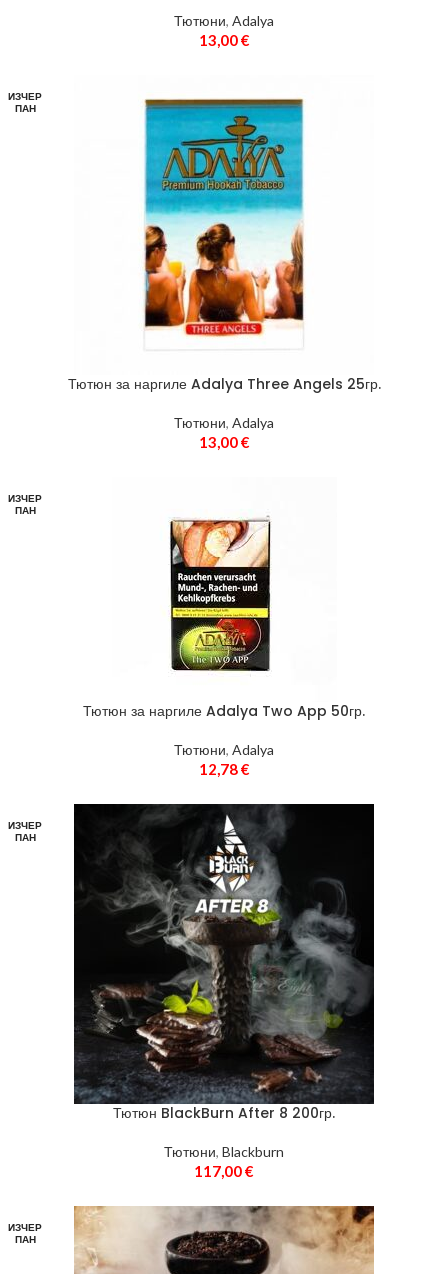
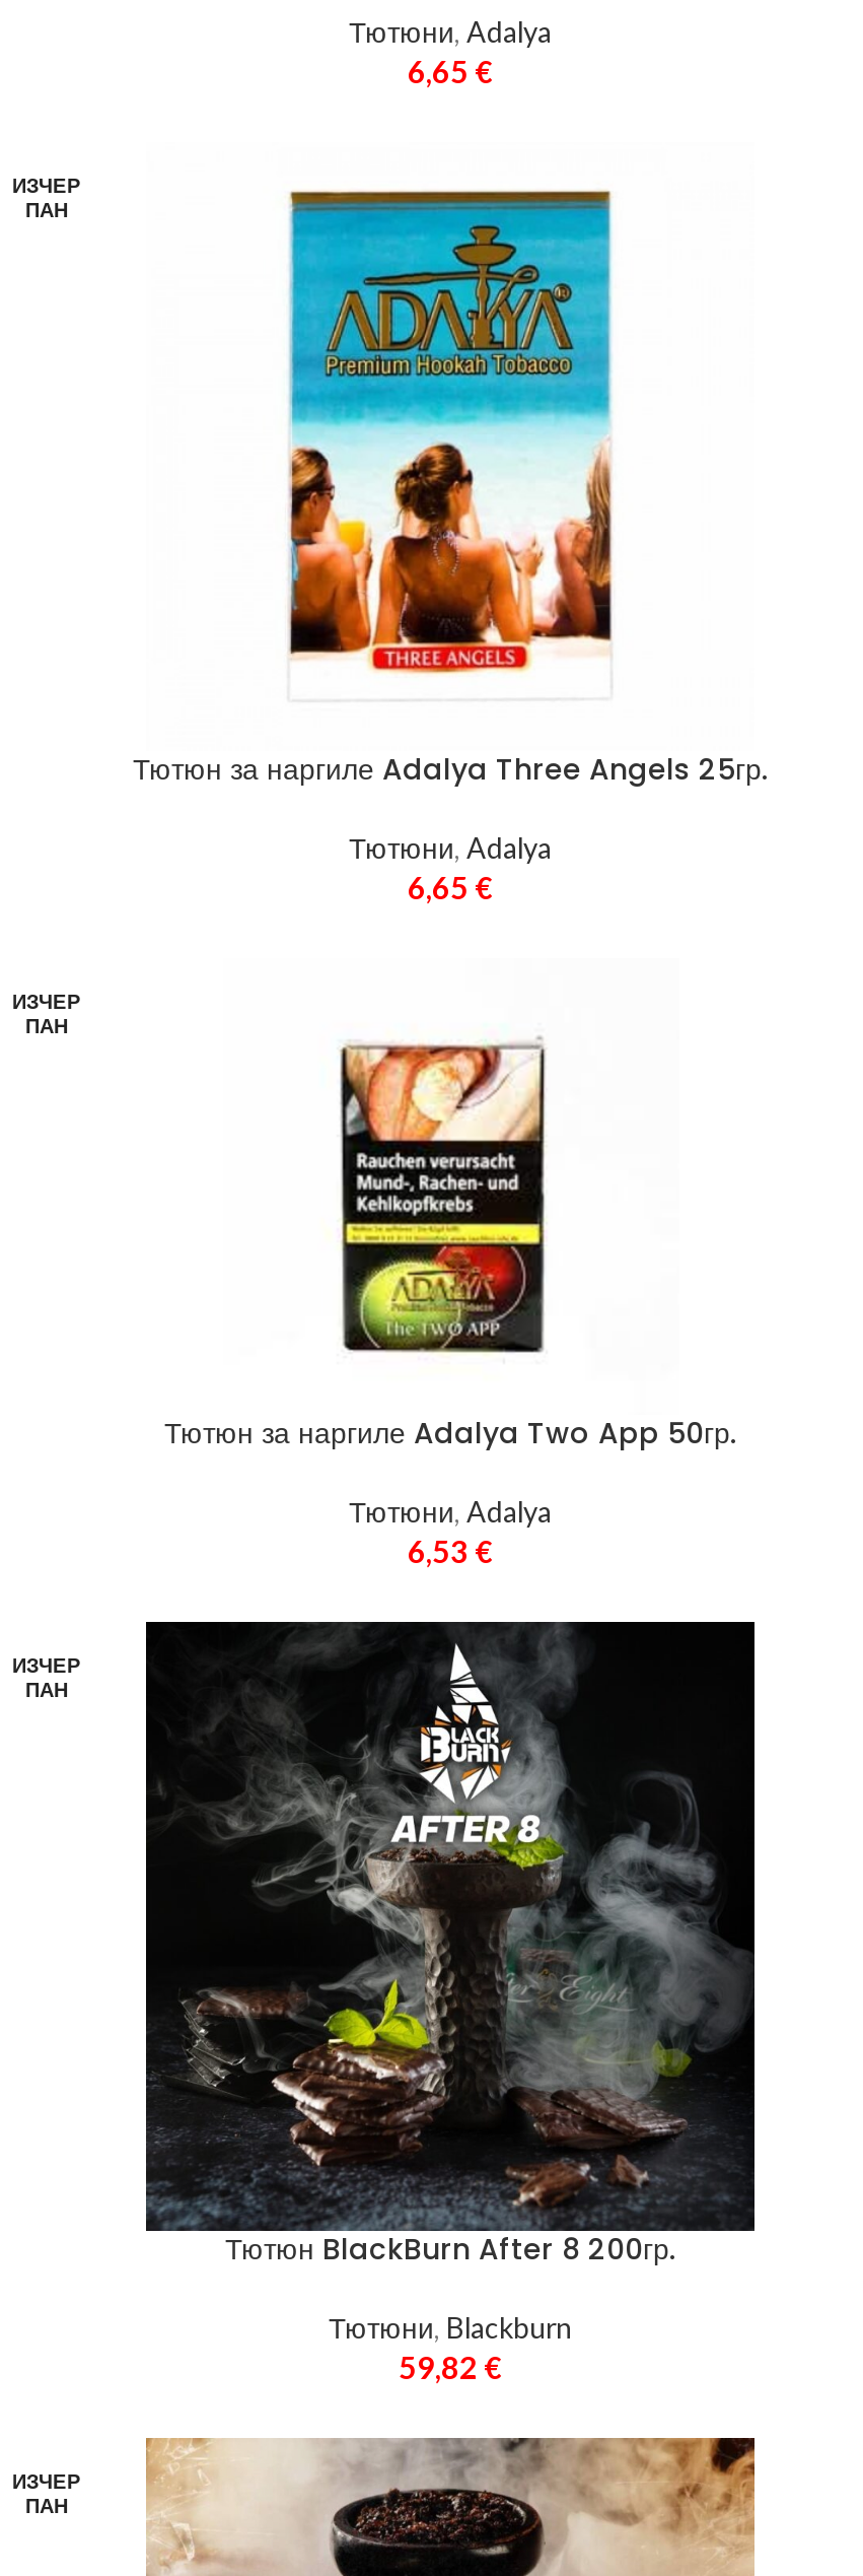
- 13,00 €
+ 6,65 €

- 13,00 €
+ 6,65 €

- 12,78 €
+ 6,53 €

- 117,00 €
+ 59,82 €
